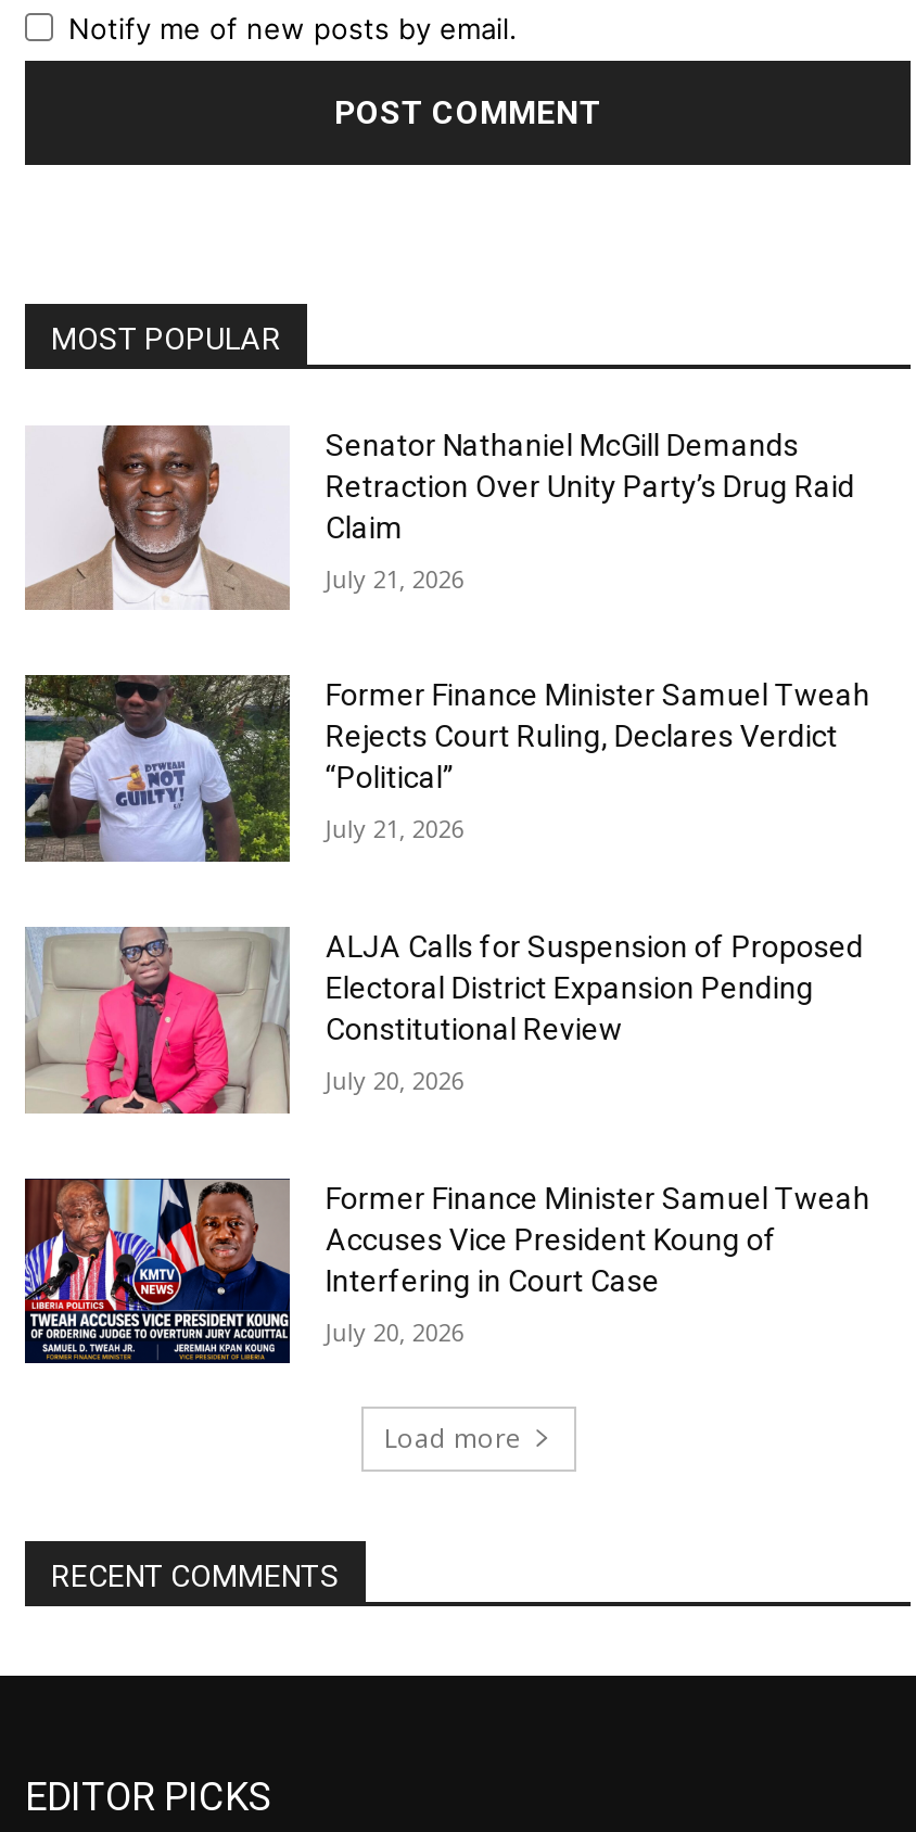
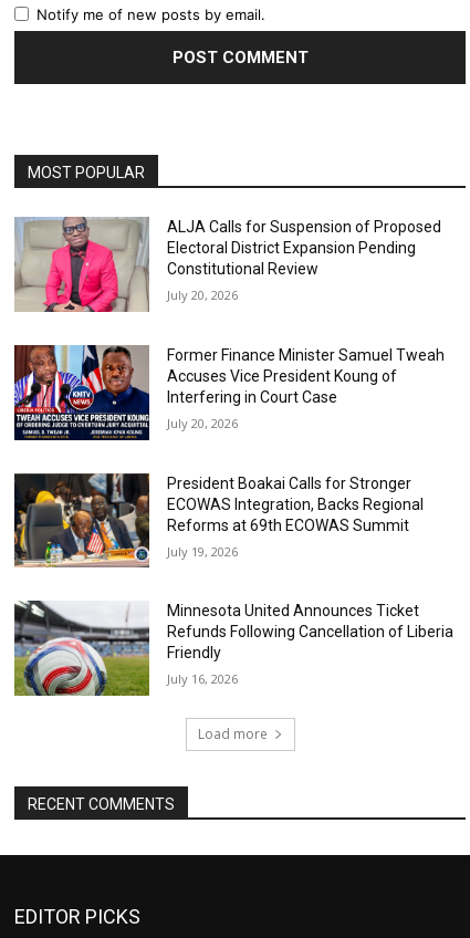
- [image]
- Senator Nathaniel McGill Demands
- Retraction Over Unity Party’s Drug Raid
- Claim
- July 21, 2026
- Former Finance Minister Samuel Tweah
- Rejects Court Ruling, Declares Verdict
- “Political”
- July 21, 2026

- [image]

moved up: [image] | ALJA Calls for Suspension of Proposed | Electoral District Expansion Pending | ... | Interfering in Court Case | July 20, 2026

+ [image]

+ [image]
+ President Boakai Calls for Stronger
+ ECOWAS Integration, Backs Regional
+ Reforms at 69th ECOWAS Summit
+ July 19, 2026
+ Minnesota United Announces Ticket
+ Refunds Following Cancellation of Liberia
+ Friendly
+ July 16, 2026
